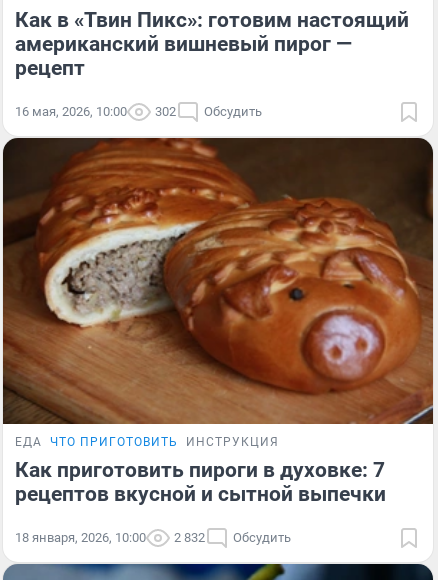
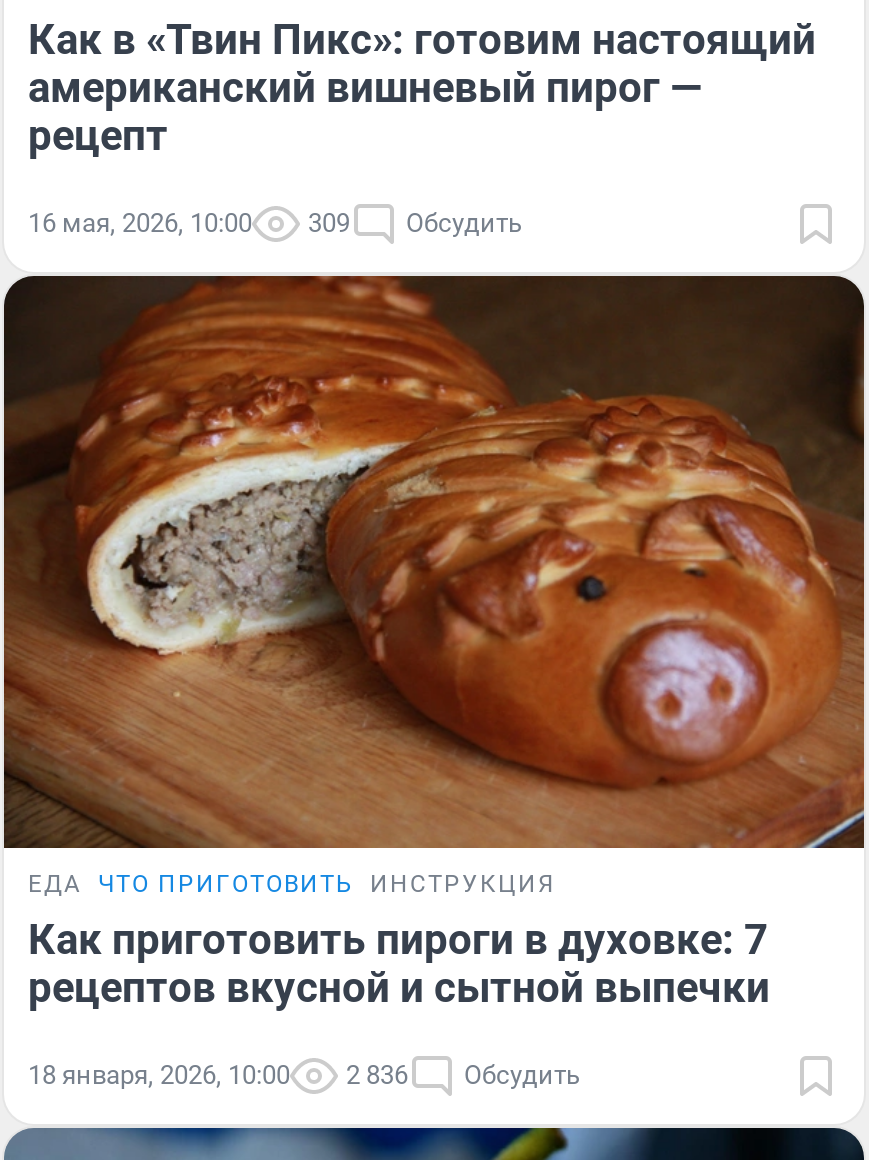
- 16 мая, 2026, 10:00 302 Обсудить
+ 16 мая, 2026, 10:00 309 Обсудить

- 18 января, 2026, 10:00 2 832 Обсудить
+ 18 января, 2026, 10:00 2 836 Обсудить
